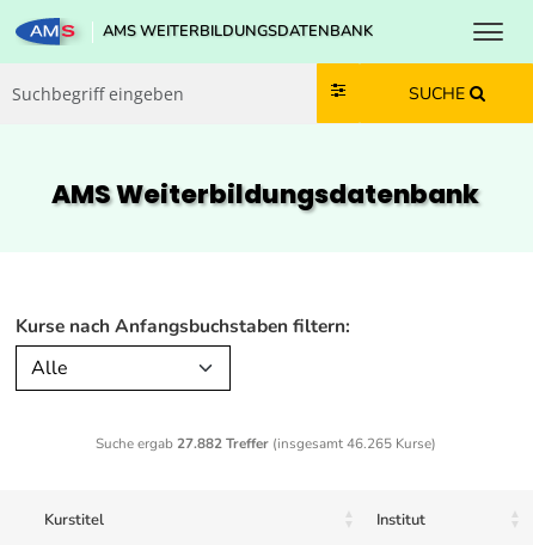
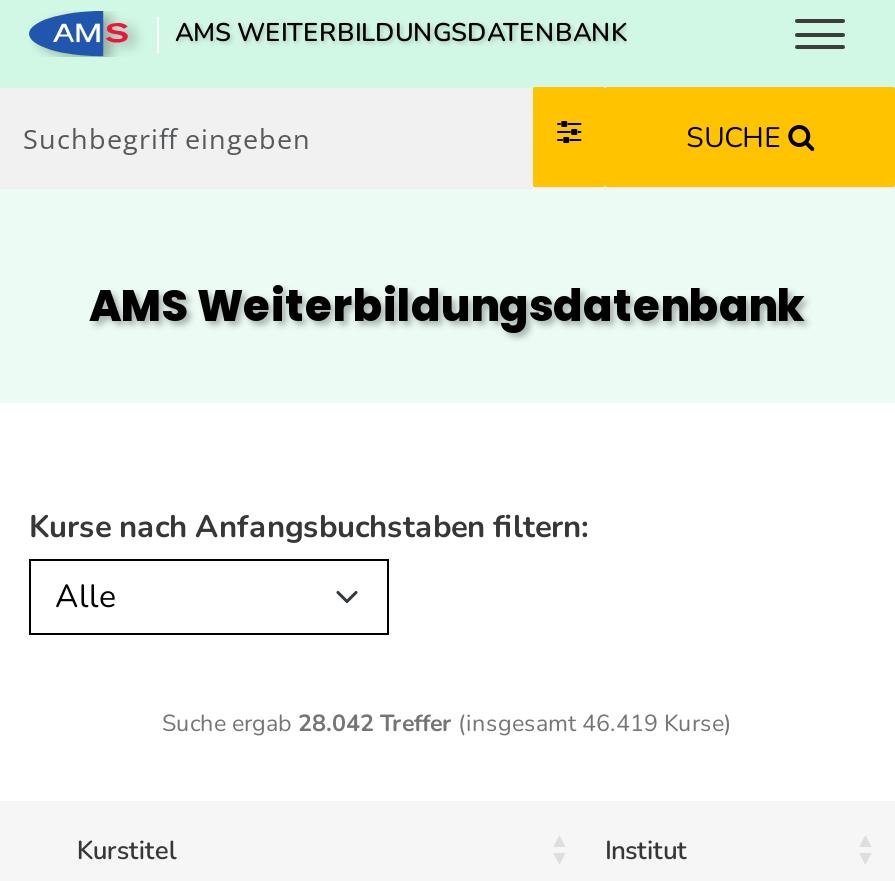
- Suche ergab 27.882 Treffer (insgesamt 46.265 Kurse)
+ Suche ergab 28.042 Treffer (insgesamt 46.419 Kurse)
